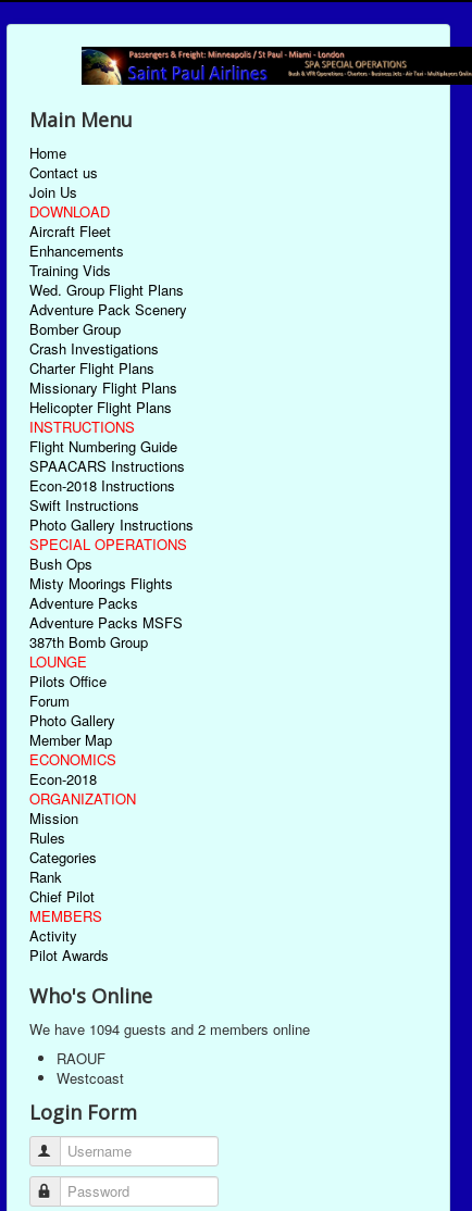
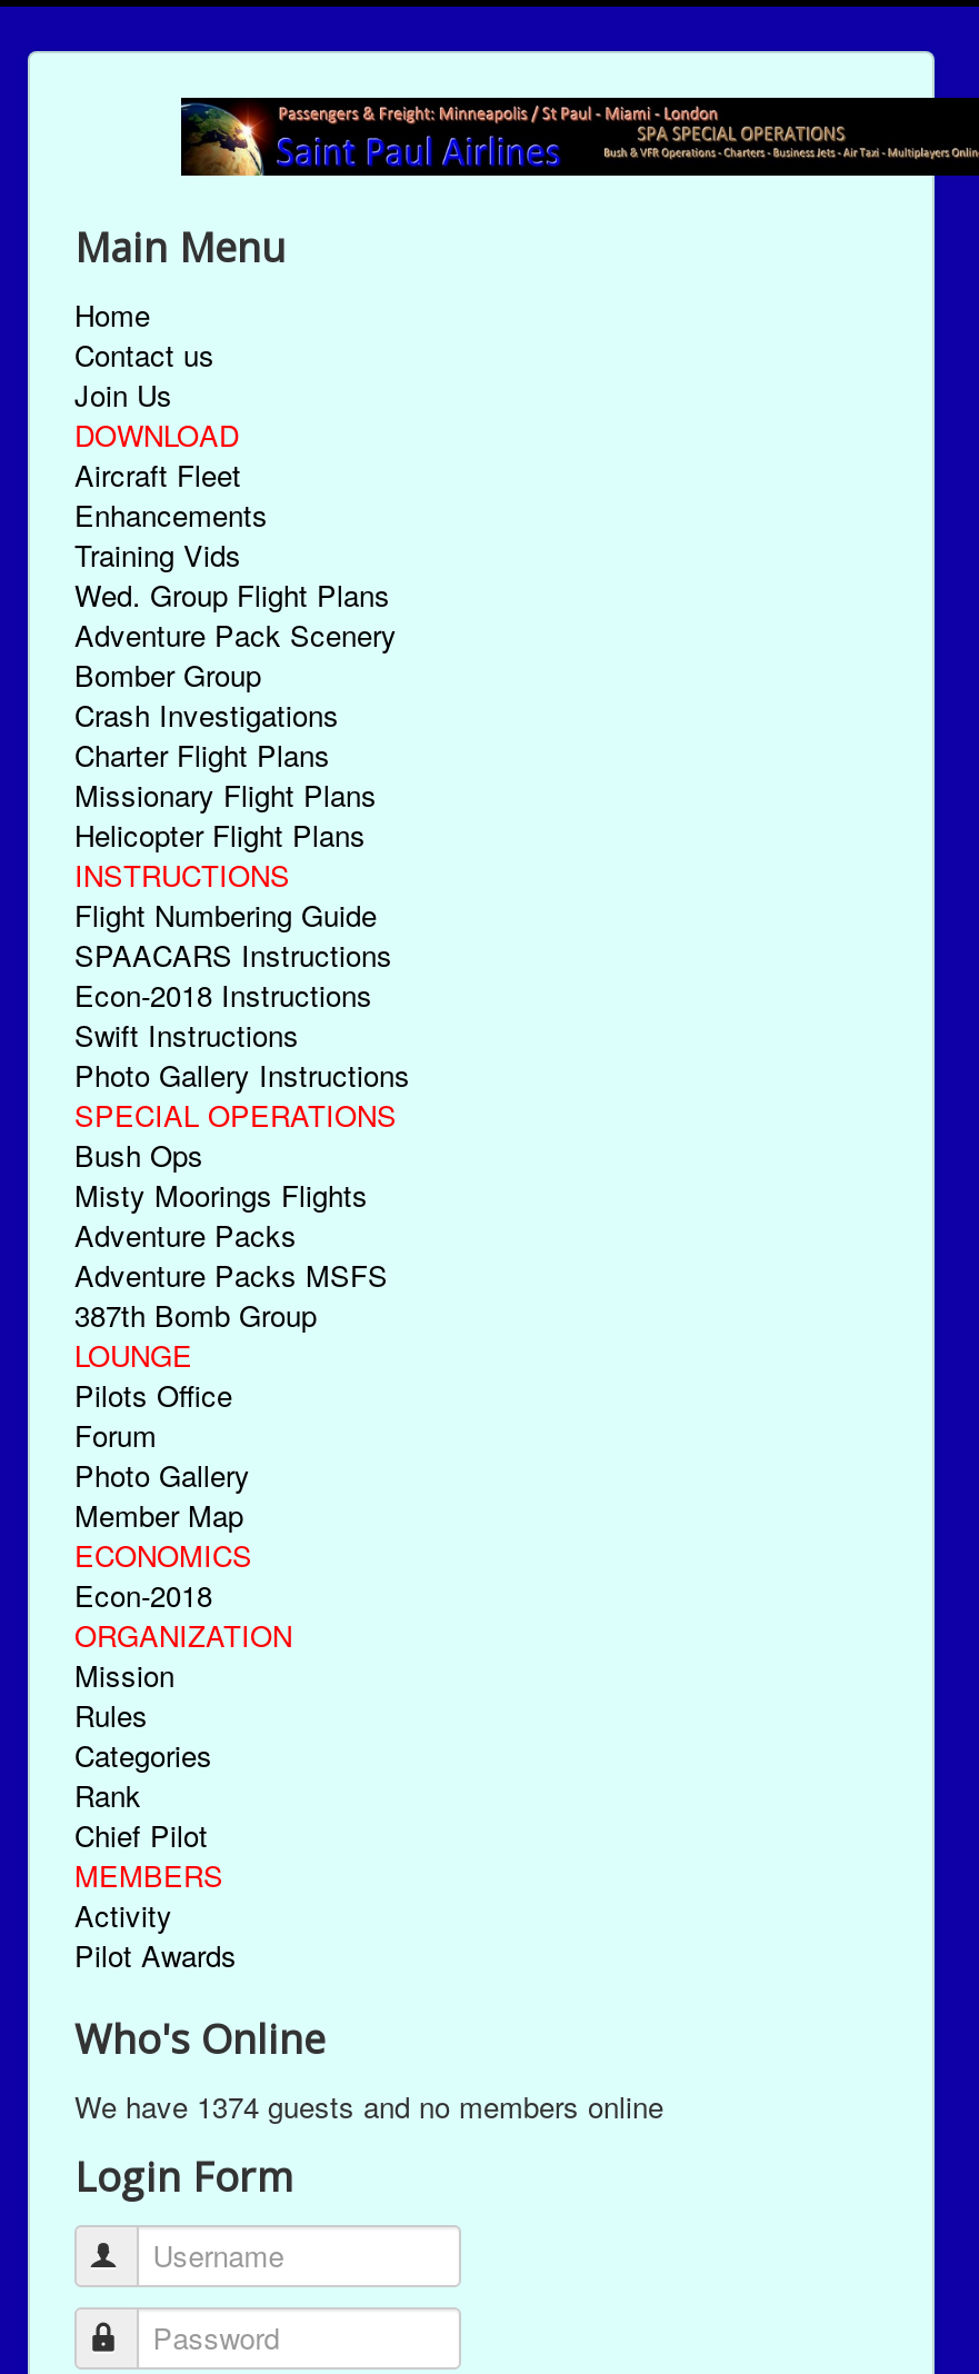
- We have 1094 guests and 2 members online
- RAOUF
- Westcoast
+ We have 1374 guests and no members online
